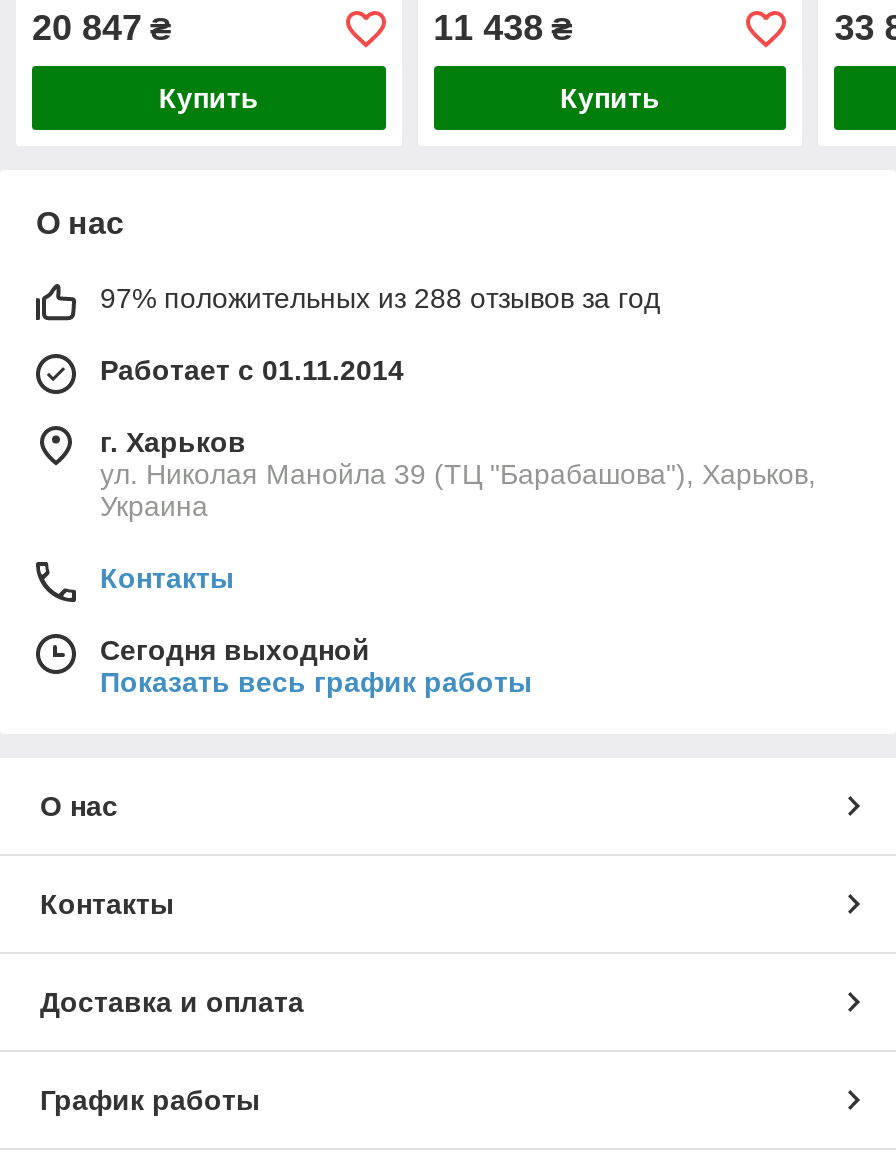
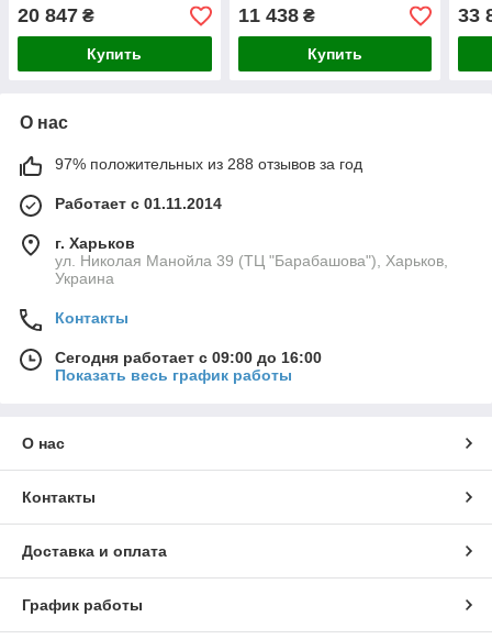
- Сегодня выходной
+ Сегодня работает с 09:00 до 16:00
